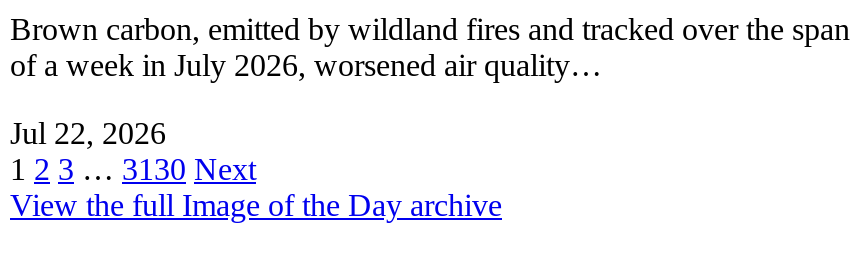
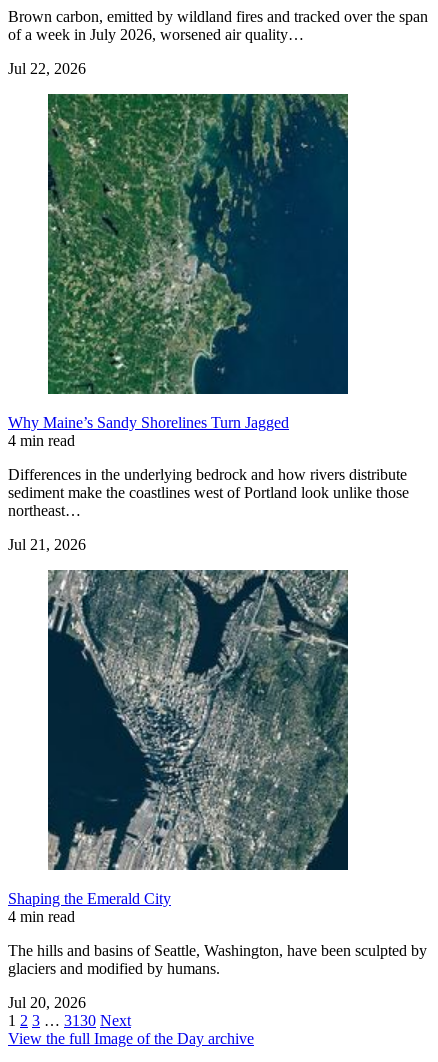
+ [image]
+ Why Maine’s Sandy Shorelines Turn Jagged
+ 4 min read
+ Differences in the underlying bedrock and how rivers distribute
+ sediment make the coastlines west of Portland look unlike those
+ northeast…
+ Jul 21, 2026

+ [image]
+ Shaping the Emerald City
+ 4 min read
+ The hills and basins of Seattle, Washington, have been sculpted by
+ glaciers and modified by humans.
+ Jul 20, 2026
